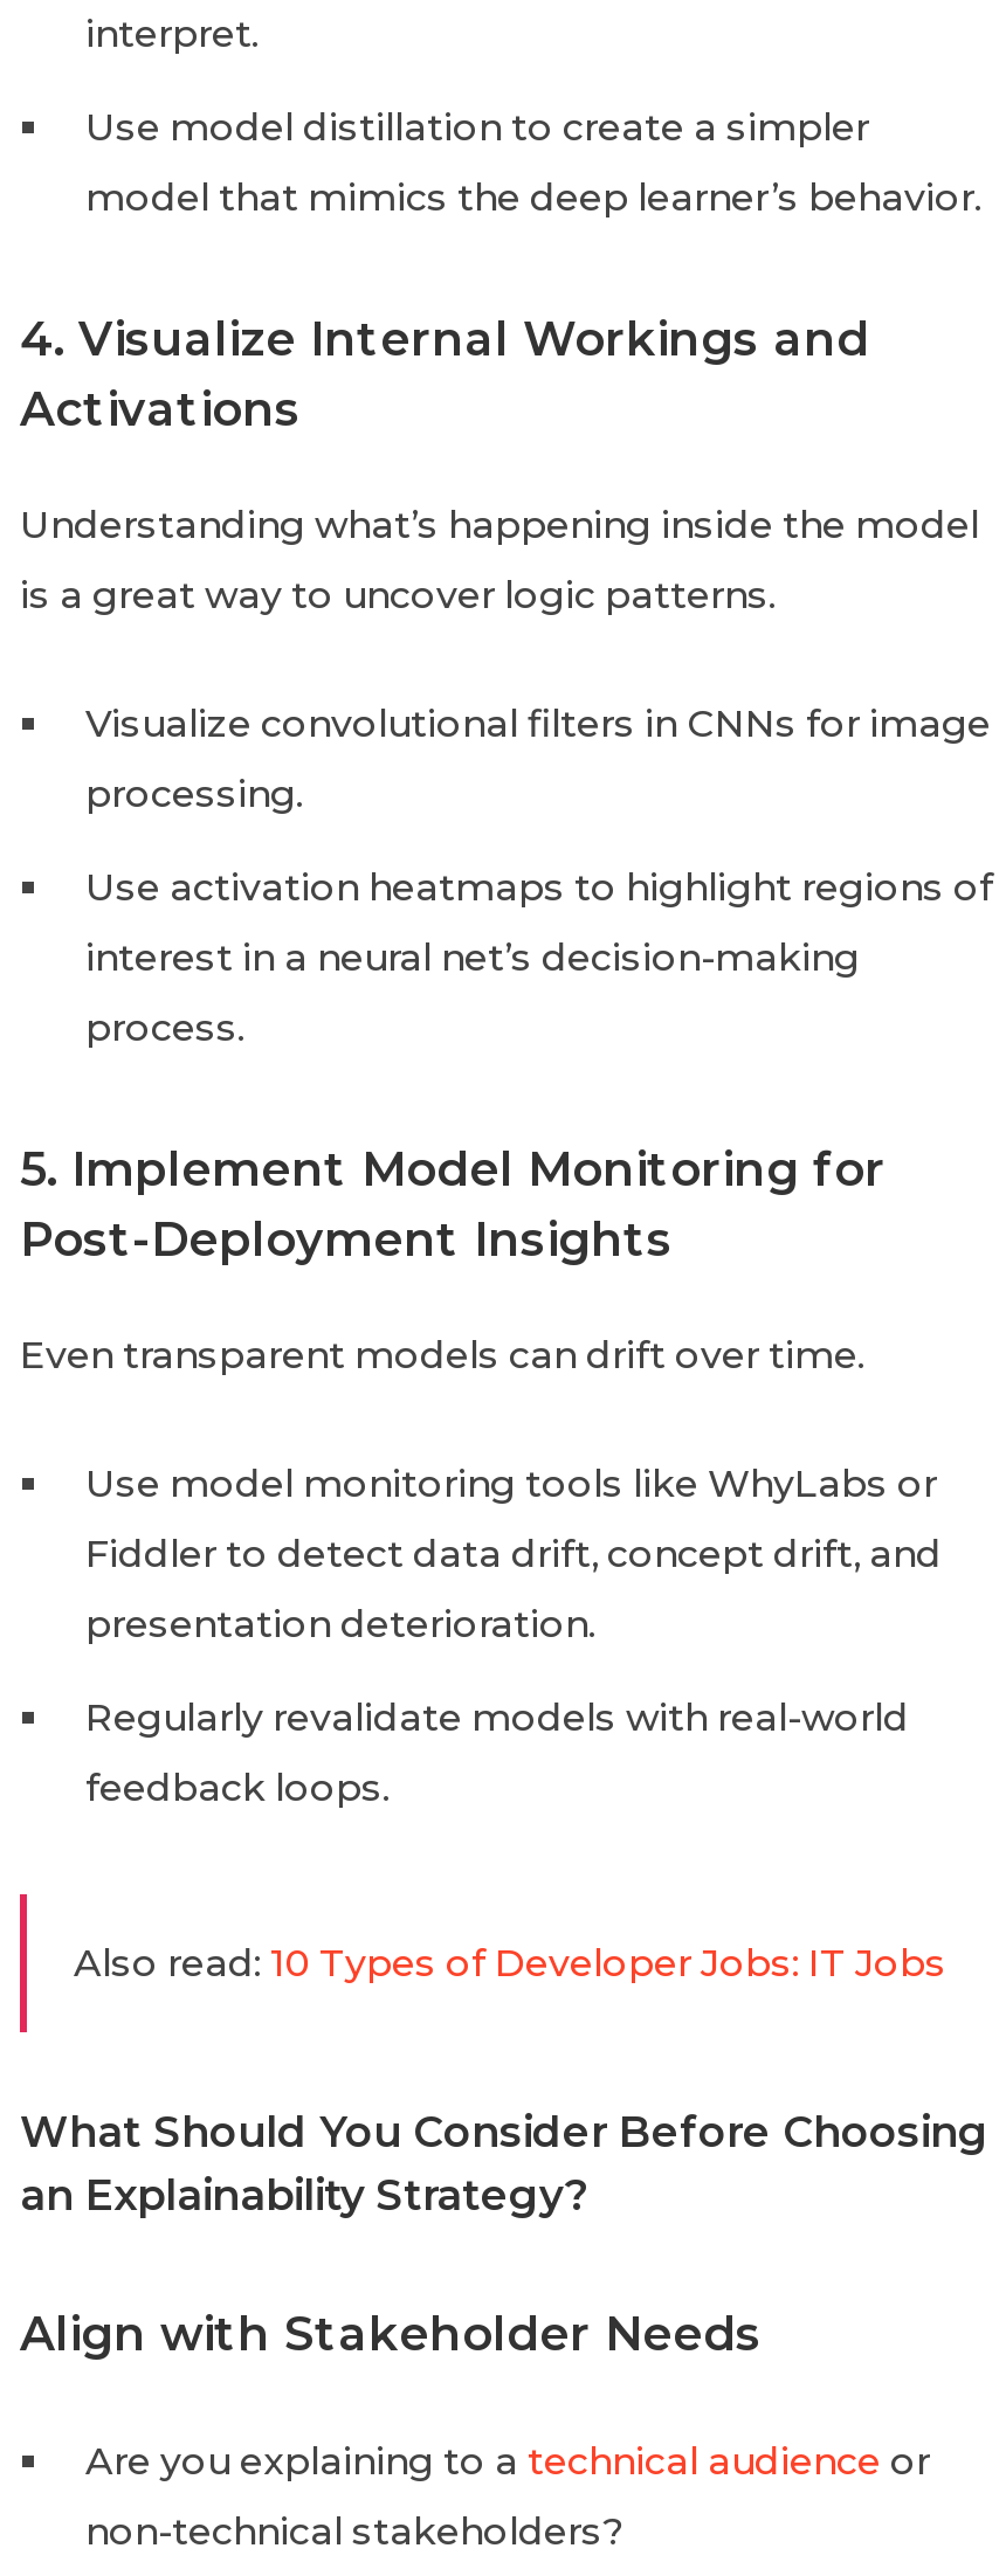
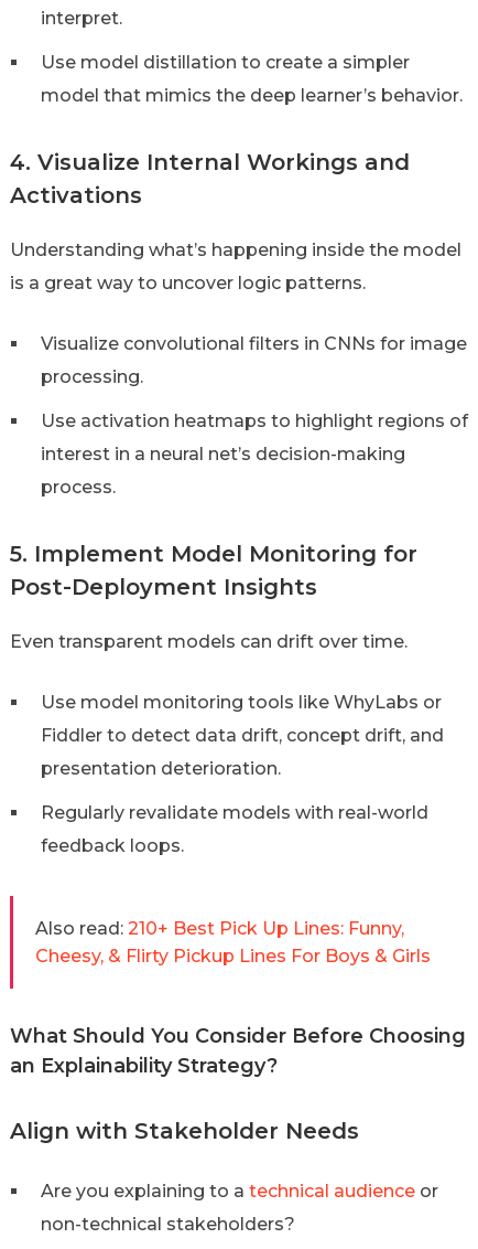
- Also read: 10 Types of Developer Jobs: IT Jobs
+ Also read: 210+ Best Pick Up Lines: Funny,
+ Cheesy, & Flirty Pickup Lines For Boys & Girls
